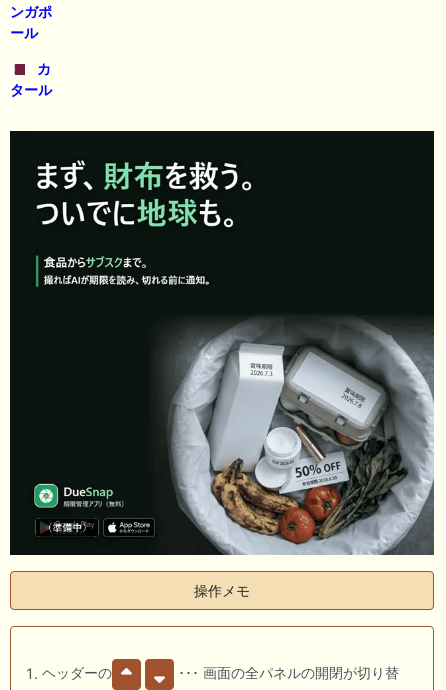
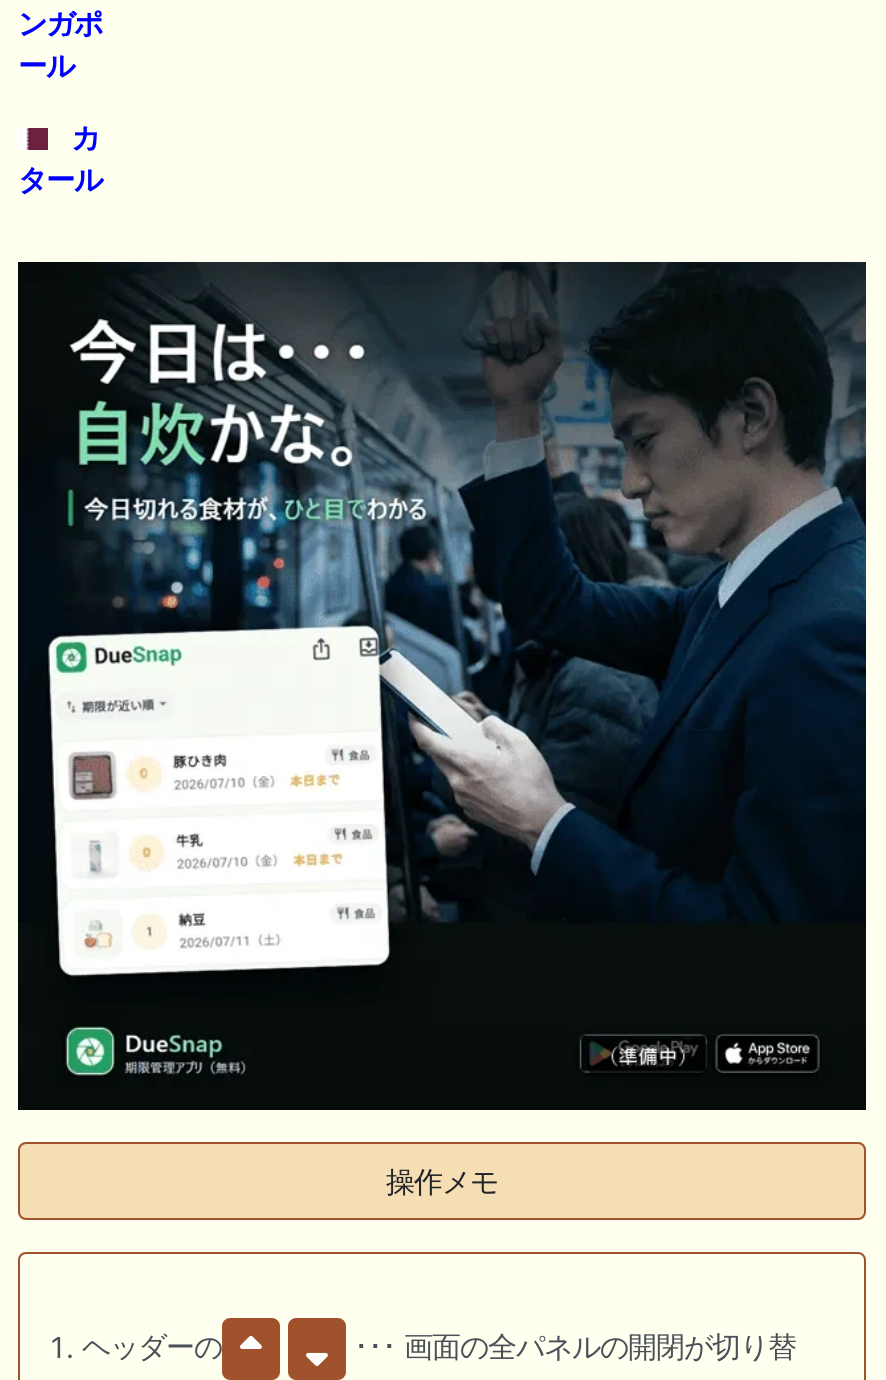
- [image]
+ [image]
